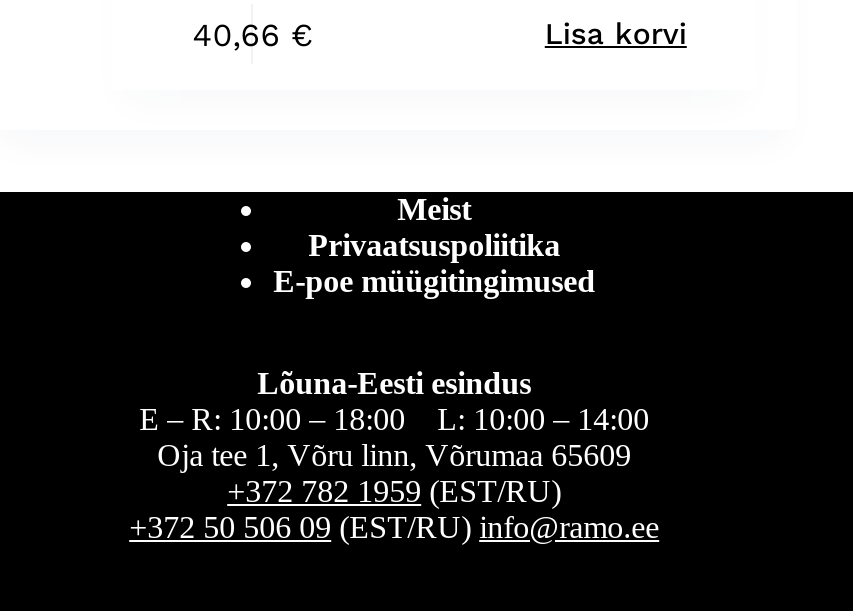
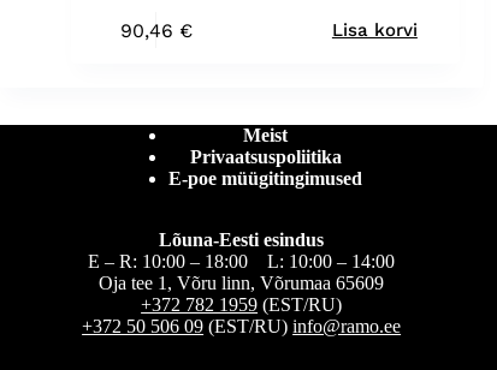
- 40,66 €
+ 90,46 €
